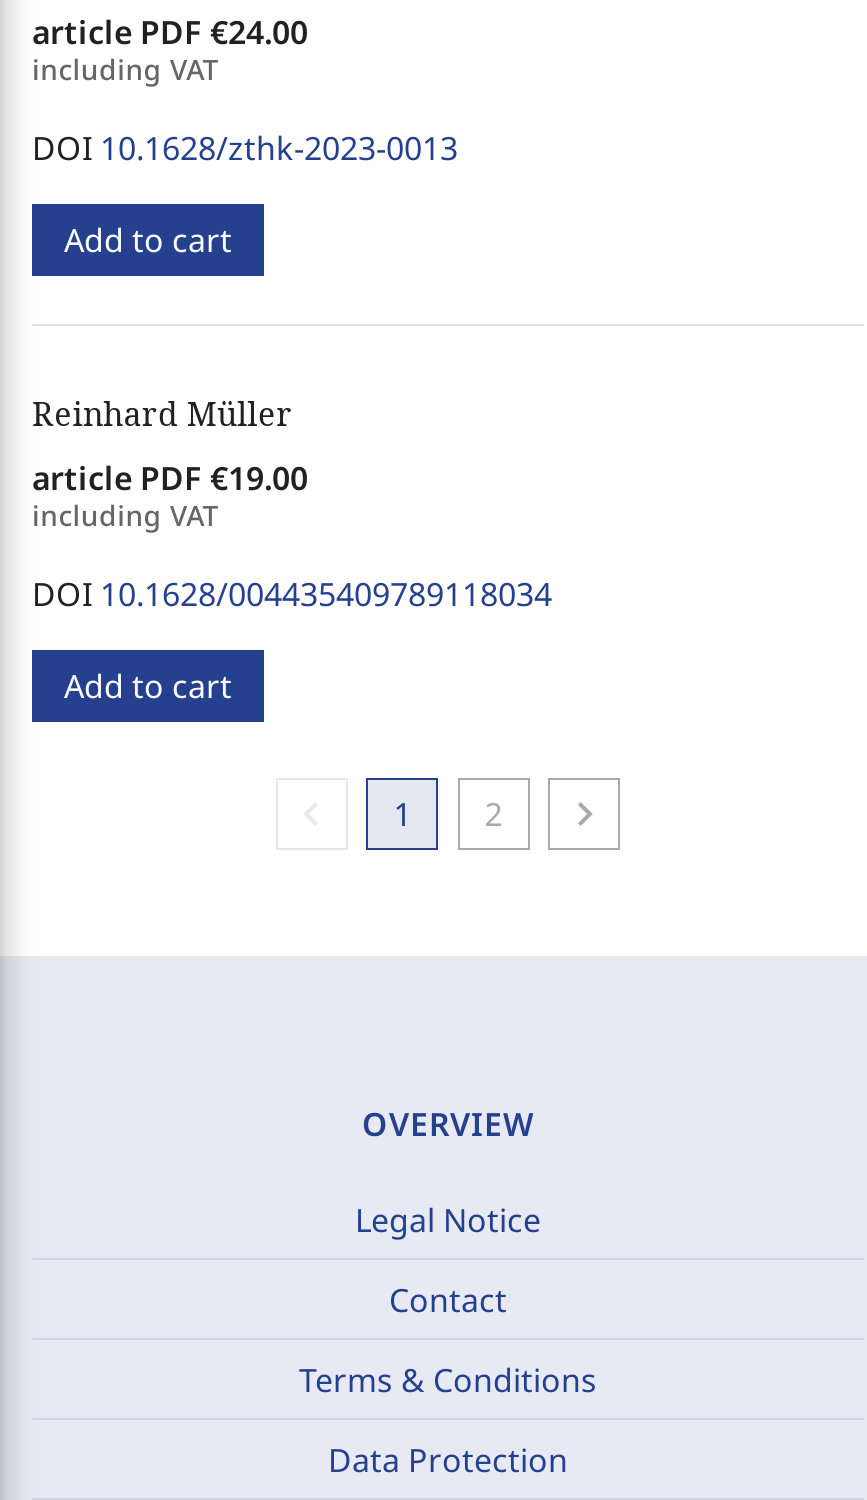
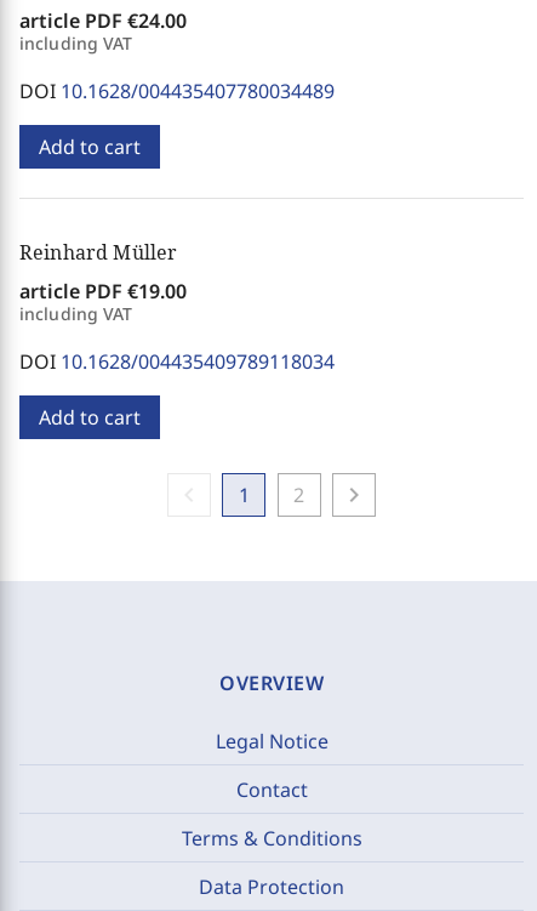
- DOI 10.1628/zthk-2023-0013
+ DOI 10.1628/004435407780034489
